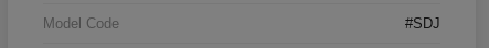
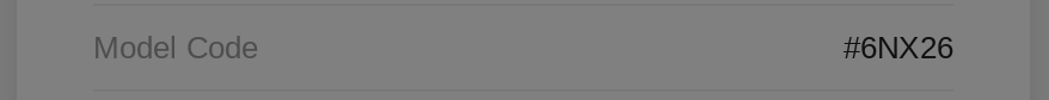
- #SDJ
+ #6NX26
